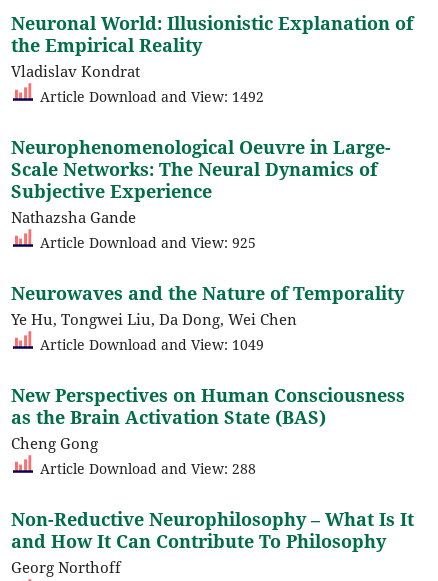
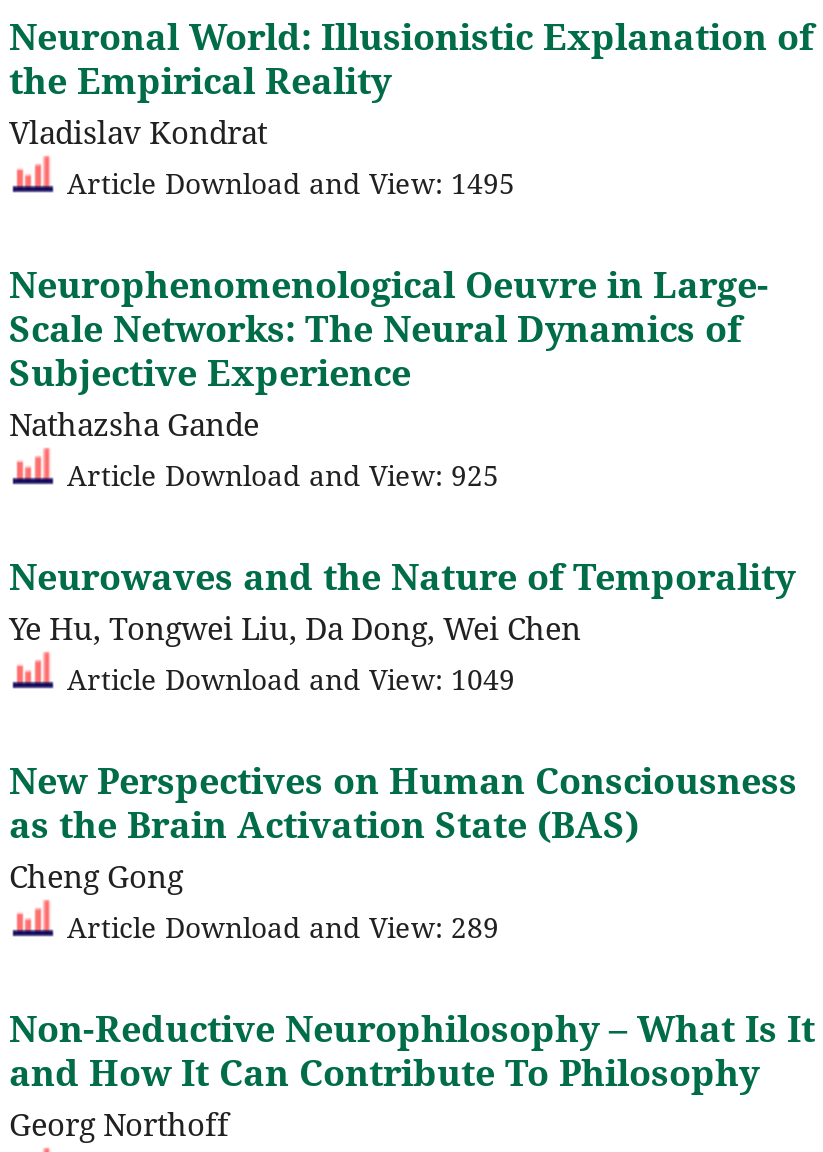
- Article Download and View: 1492
+ Article Download and View: 1495

- Article Download and View: 288
+ Article Download and View: 289
